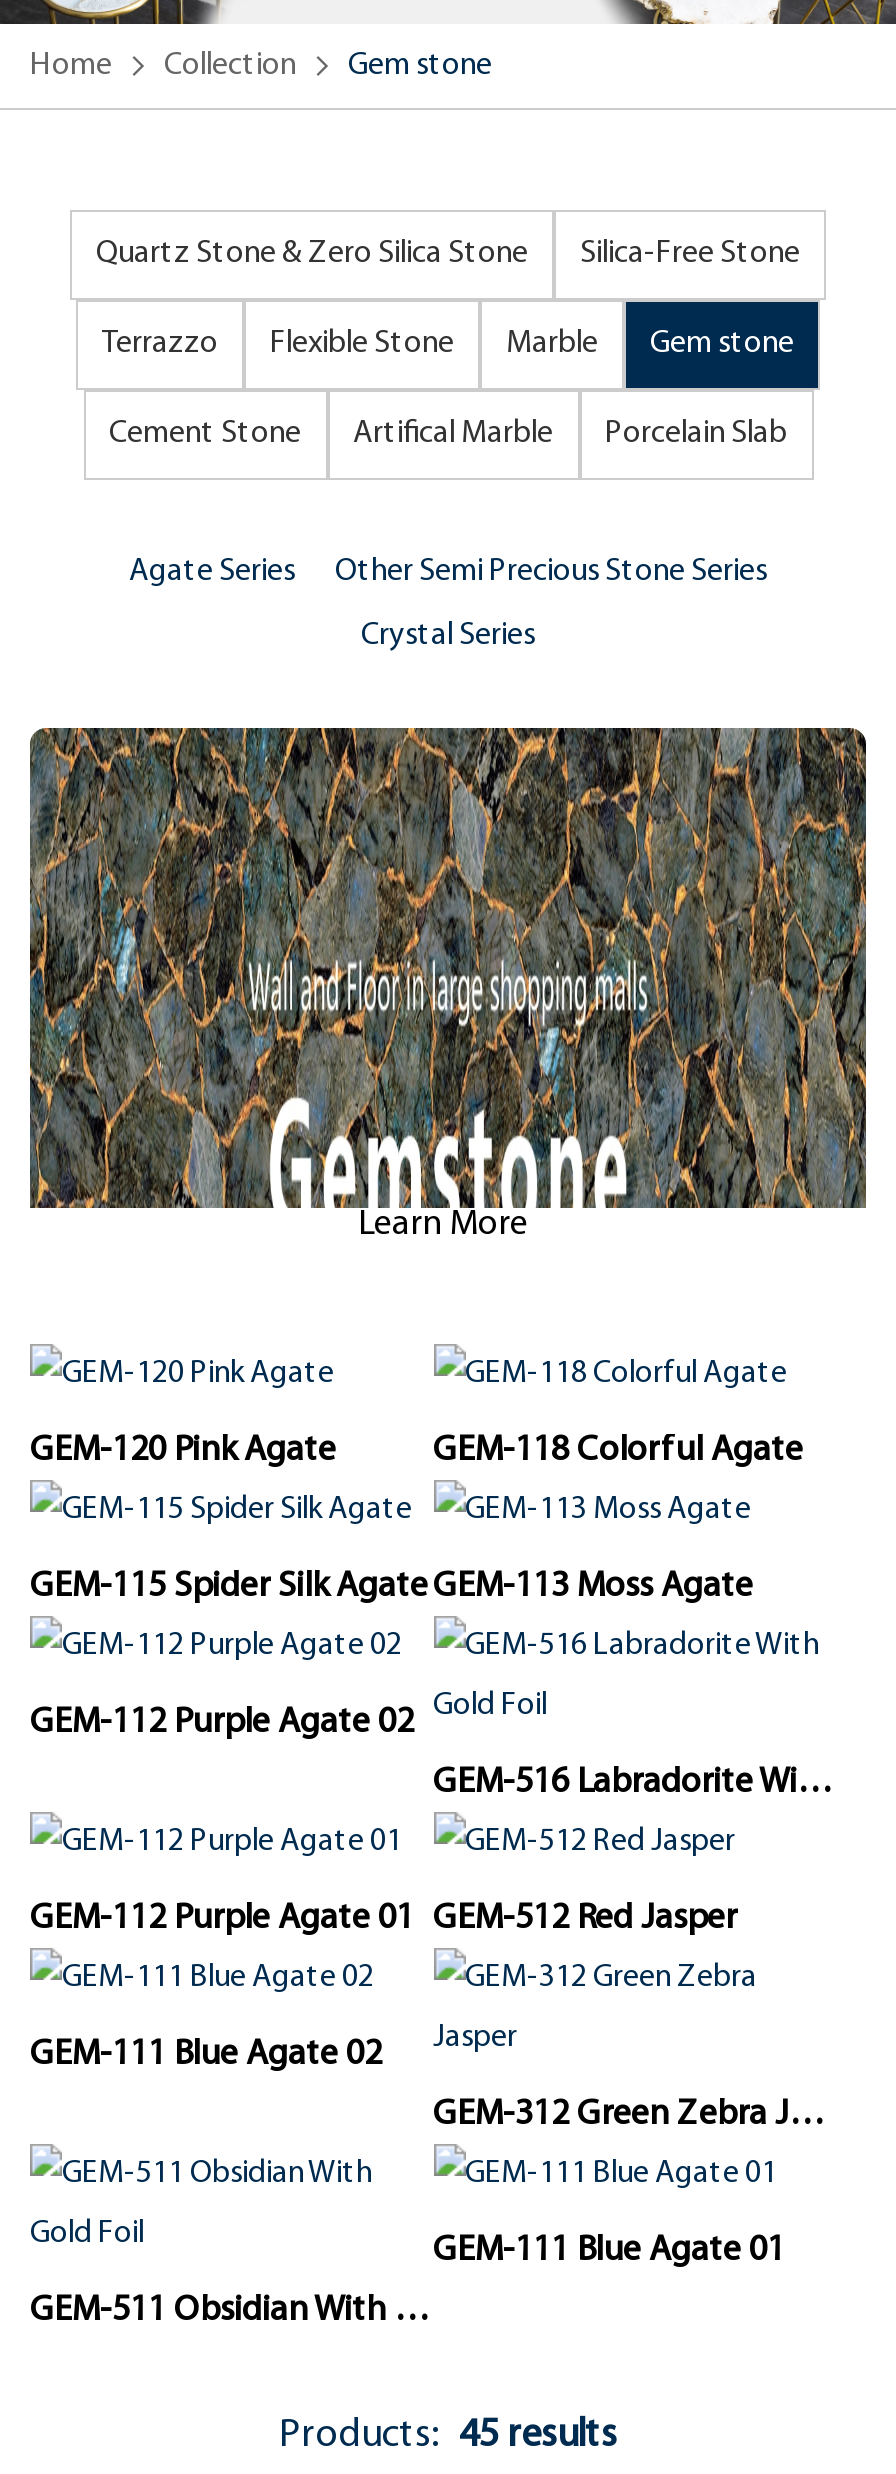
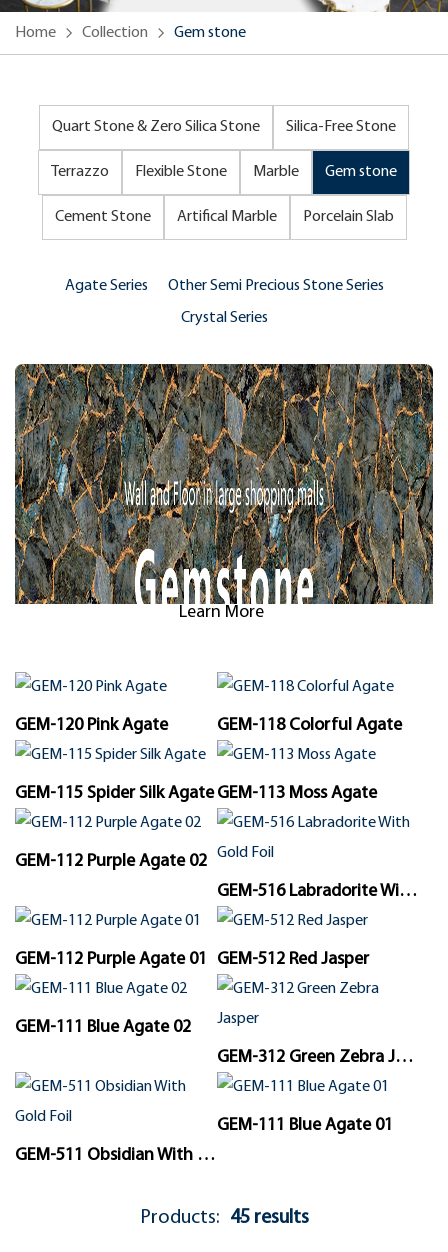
- Quartz Stone & Zero Silica Stone
+ Quart Stone & Zero Silica Stone
